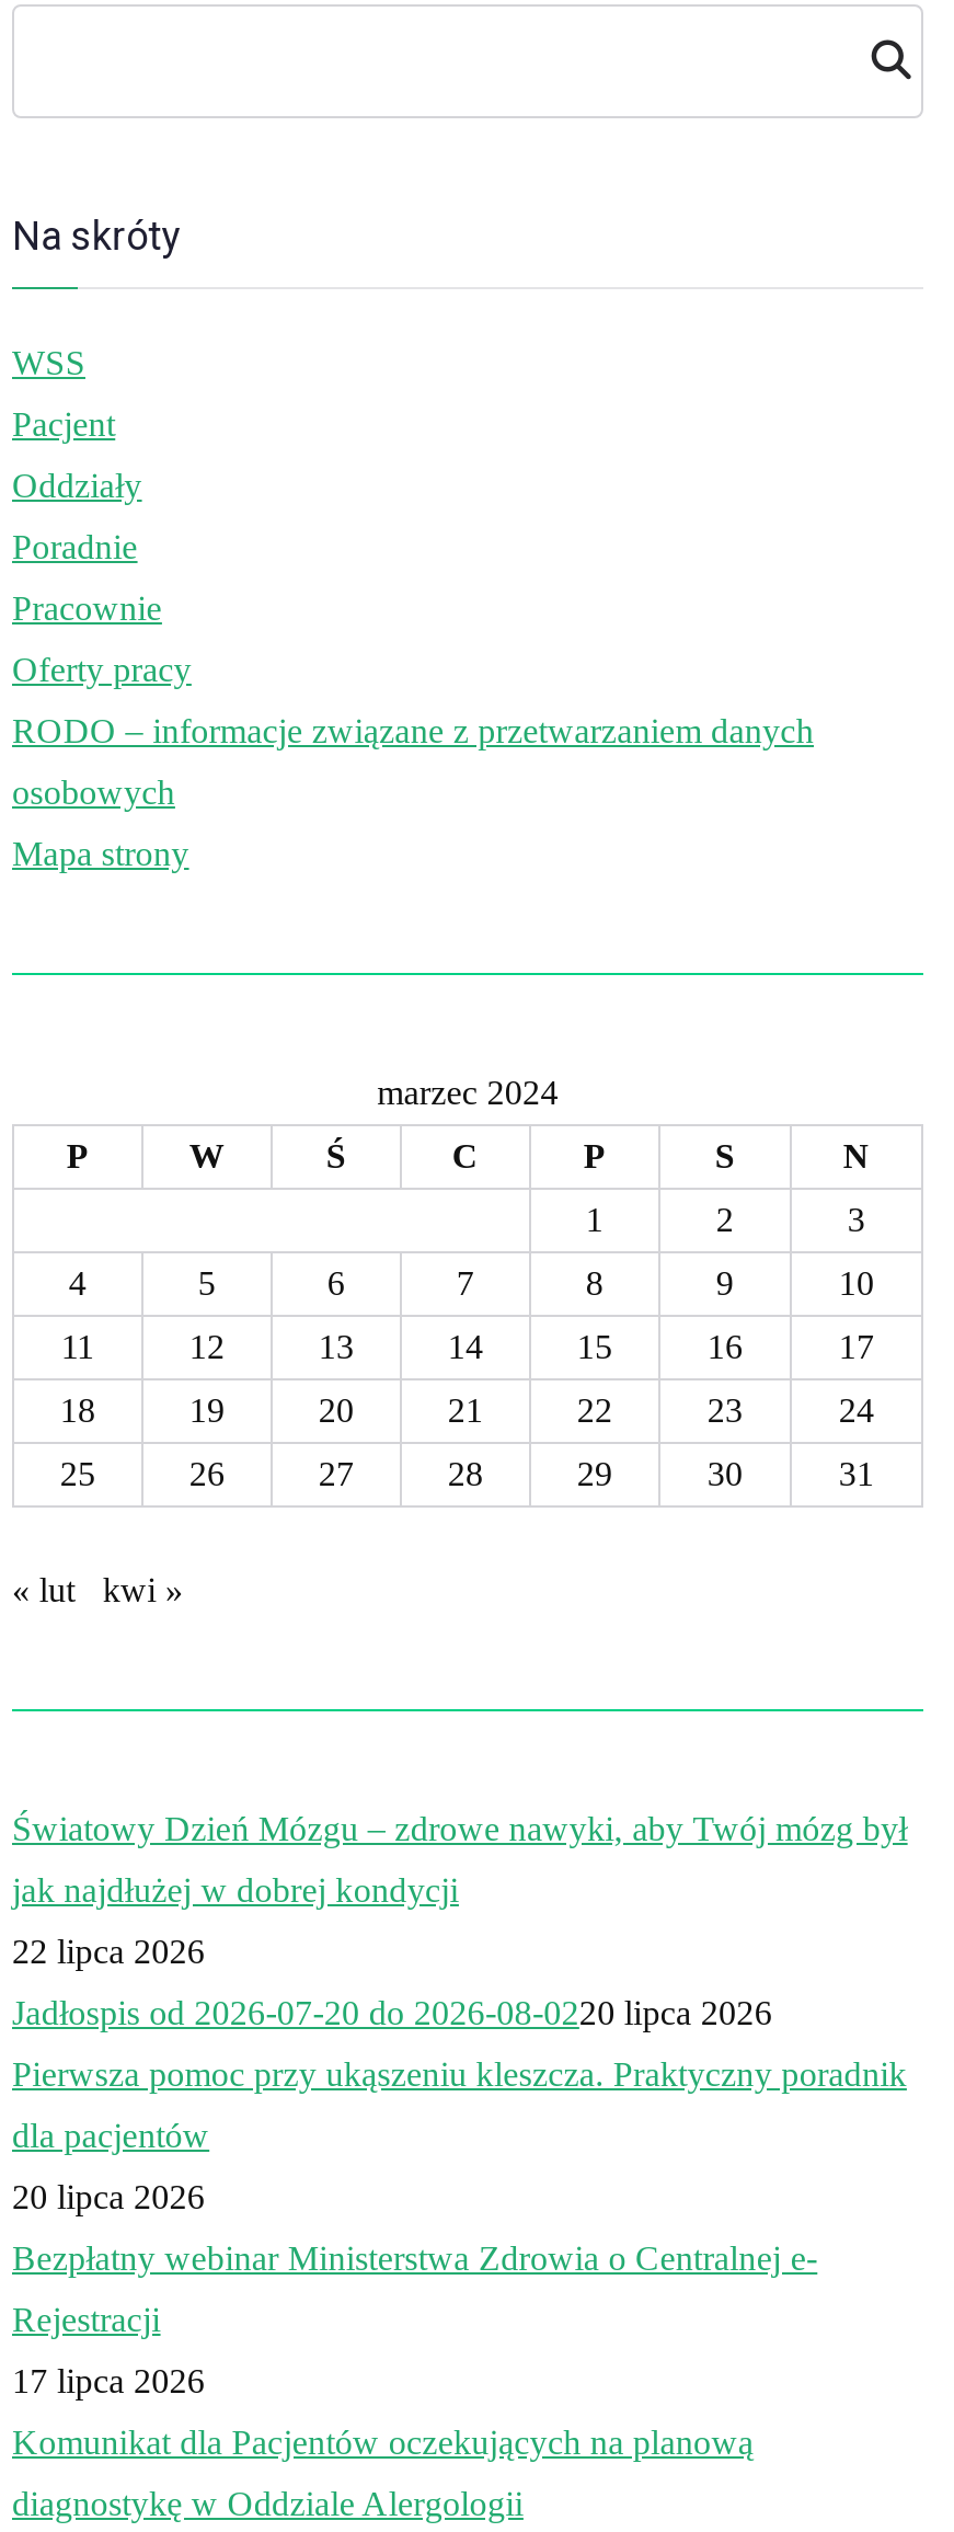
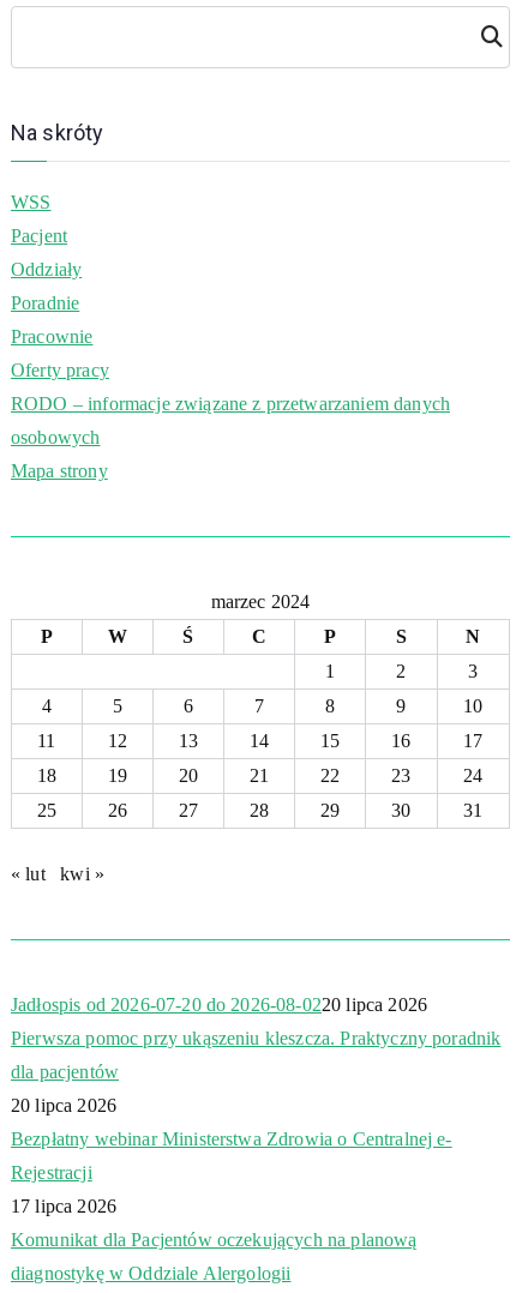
- Światowy Dzień Mózgu – zdrowe nawyki, aby Twój mózg był
- jak najdłużej w dobrej kondycji
- 22 lipca 2026
